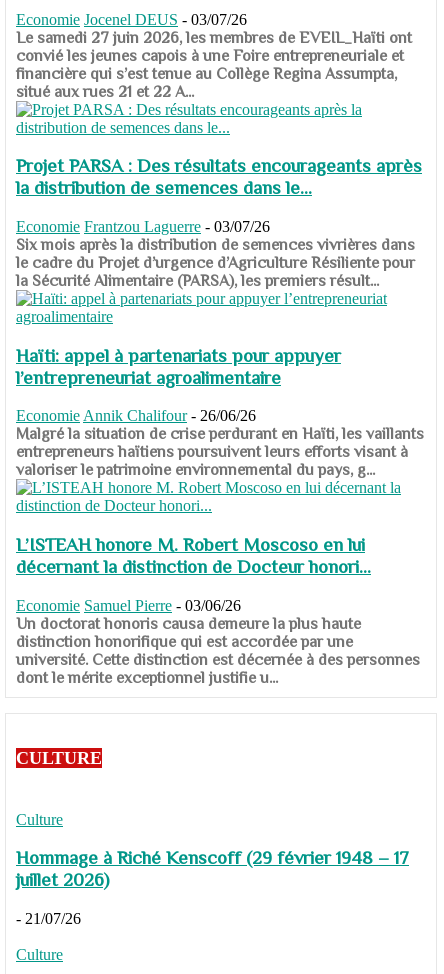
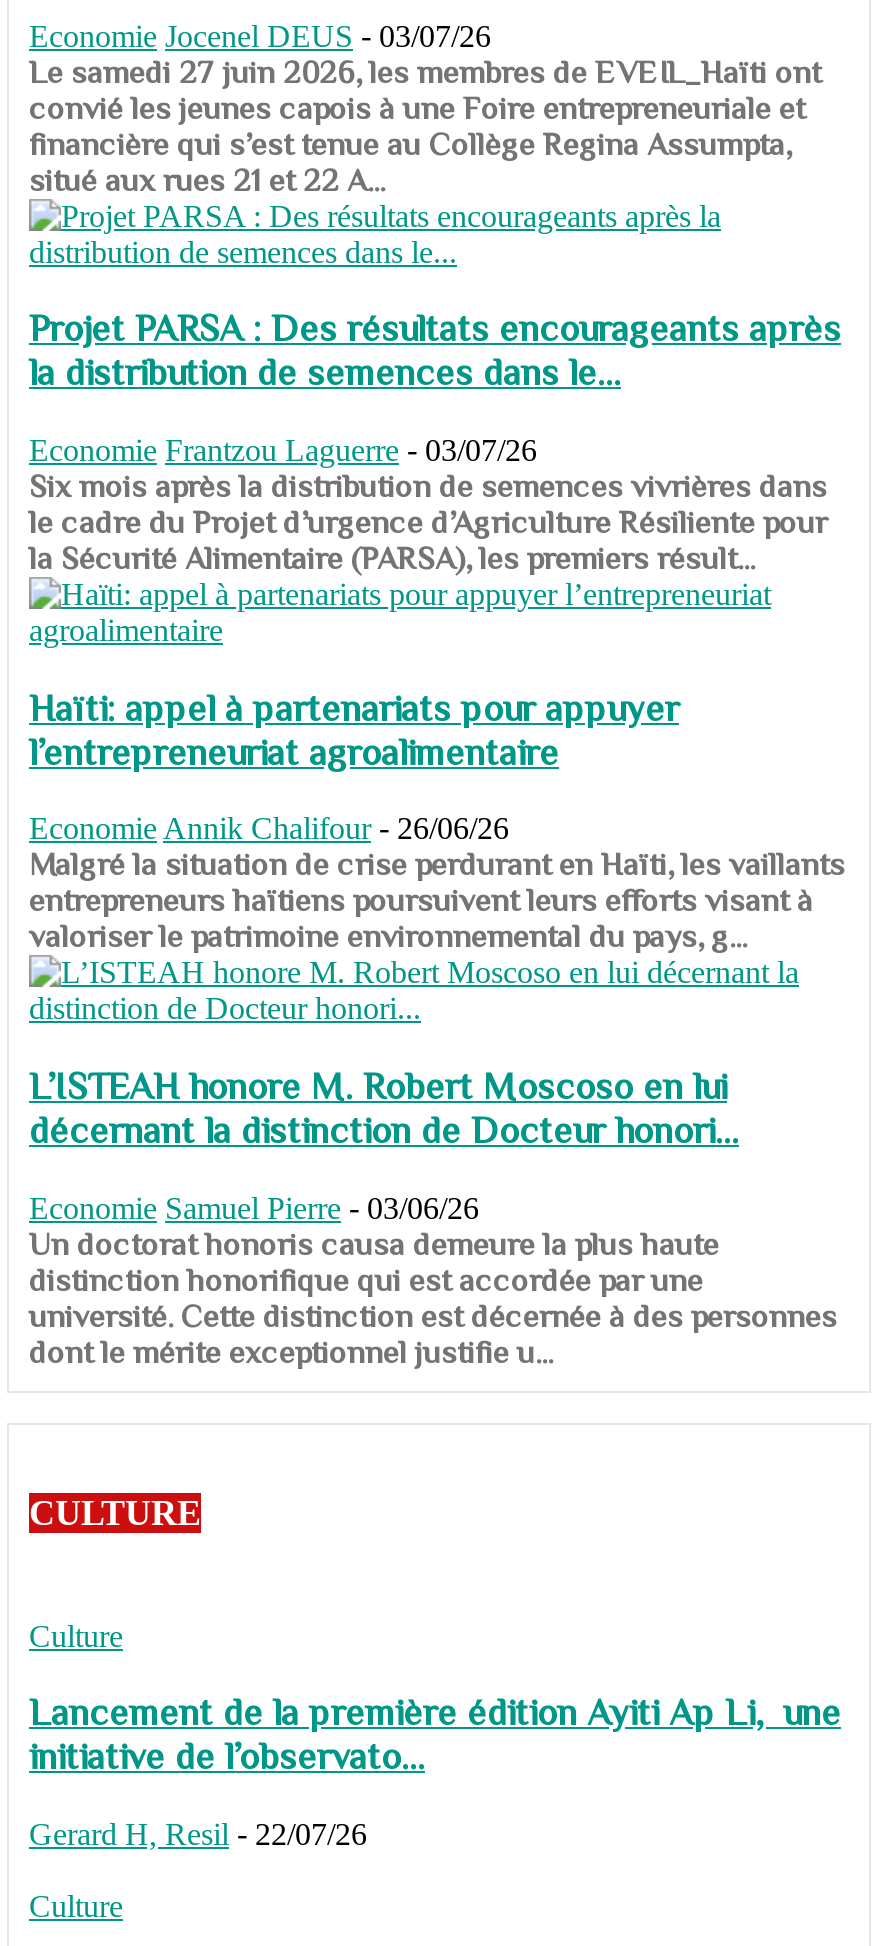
- Hommage à Riché Kenscoff (29 février 1948 – 17
- juillet 2026)
+ Lancement de la première édition Ayiti Ap Li, une
+ initiative de l’observato...

- - 21/07/26
+ Gerard H, Resil - 22/07/26
